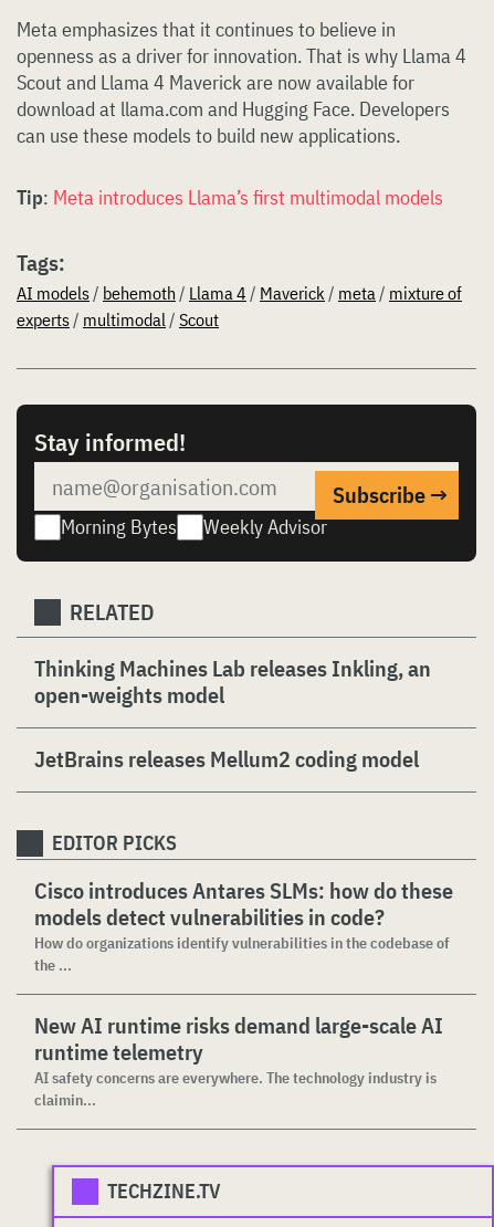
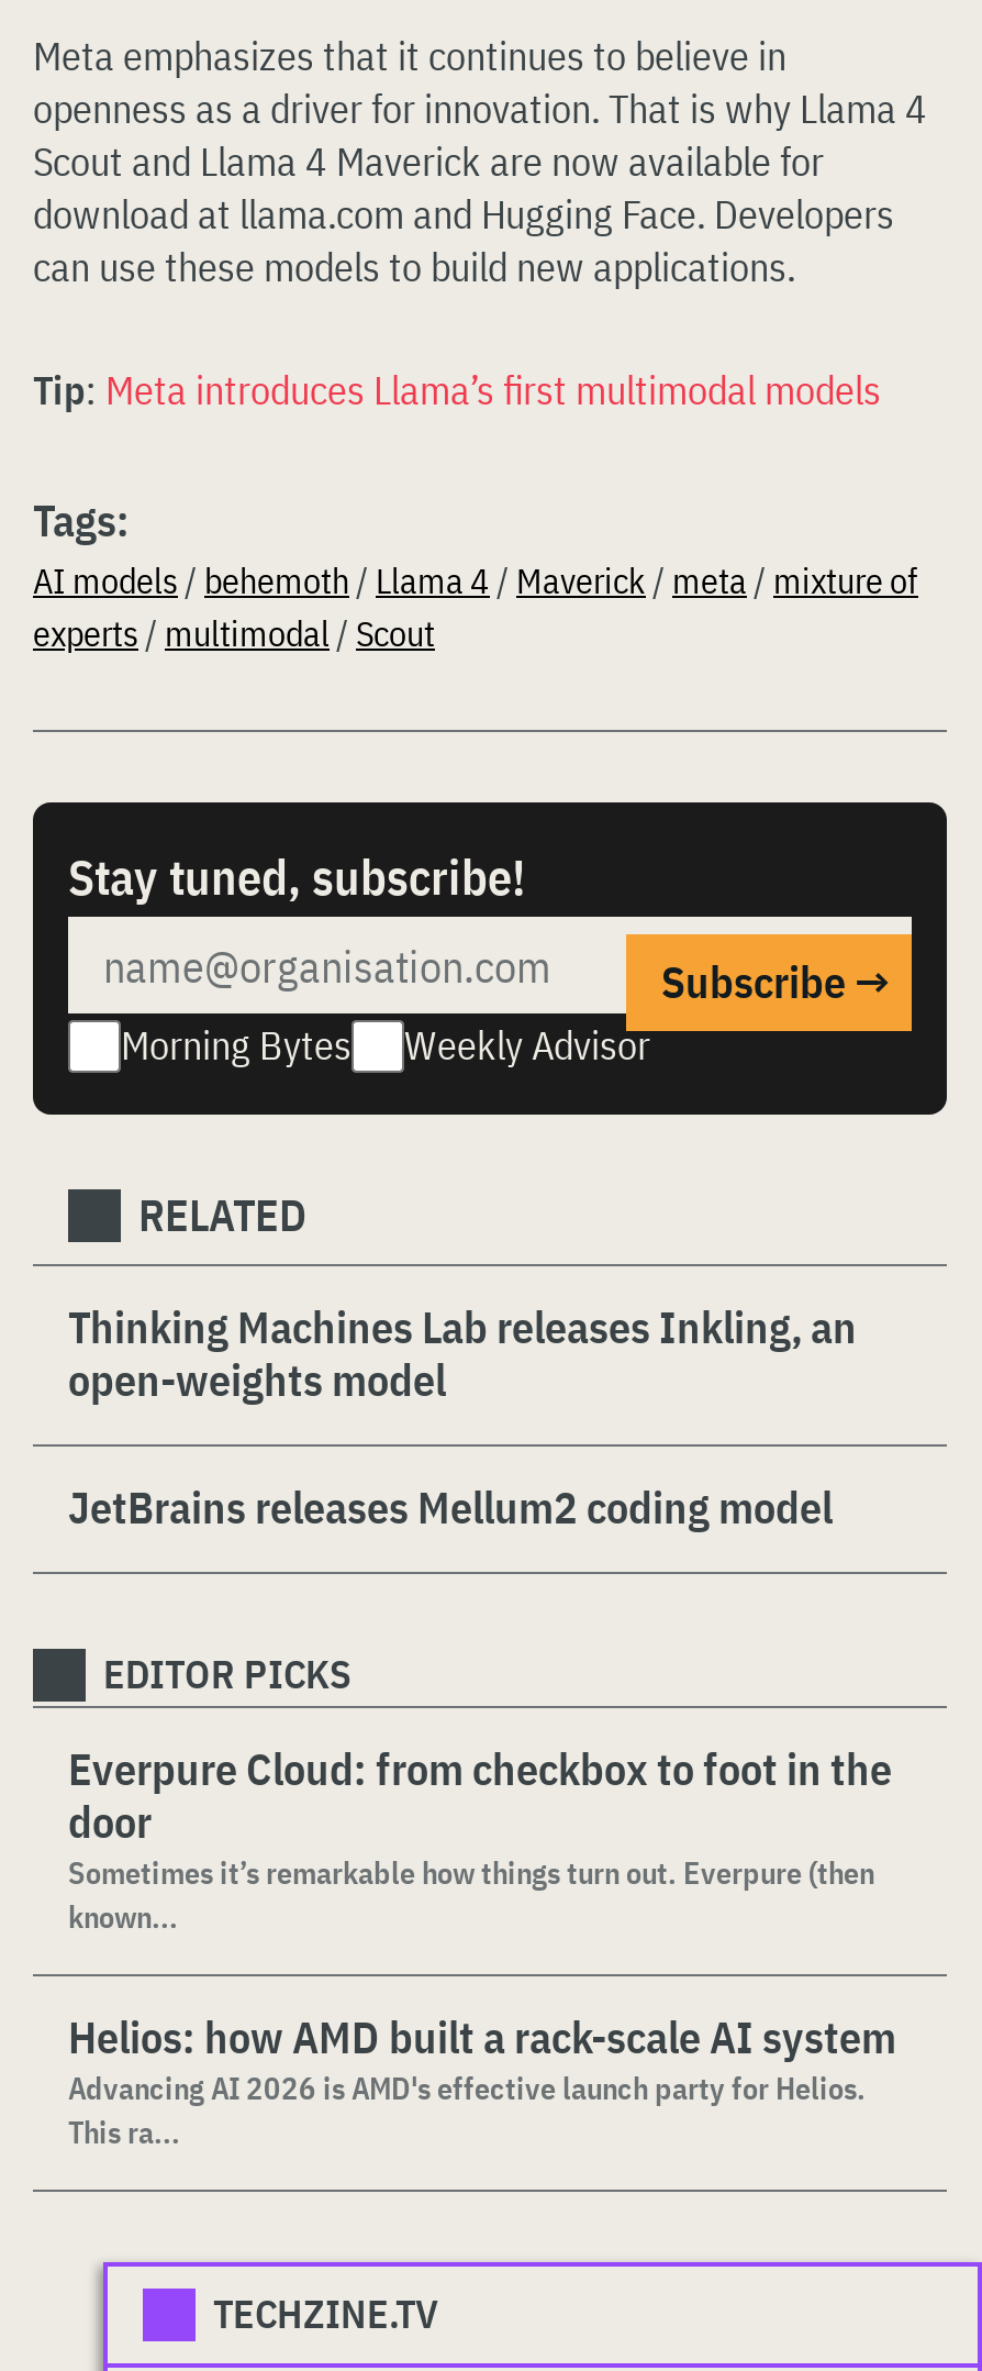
- Stay informed!
+ Stay tuned, subscribe!

- Cisco introduces Antares SLMs: how do these
- models detect vulnerabilities in code?
- How do organizations identify vulnerabilities in the codebase of
- the ...
+ Everpure Cloud: from checkbox to foot in the
+ door
+ Sometimes it’s remarkable how things turn out. Everpure (then
+ known...

- New AI runtime risks demand large-scale AI
- runtime telemetry
- AI safety concerns are everywhere. The technology industry is
- claimin...
+ Helios: how AMD built a rack-scale AI system
+ Advancing AI 2026 is AMD's effective launch party for Helios.
+ This ra...
